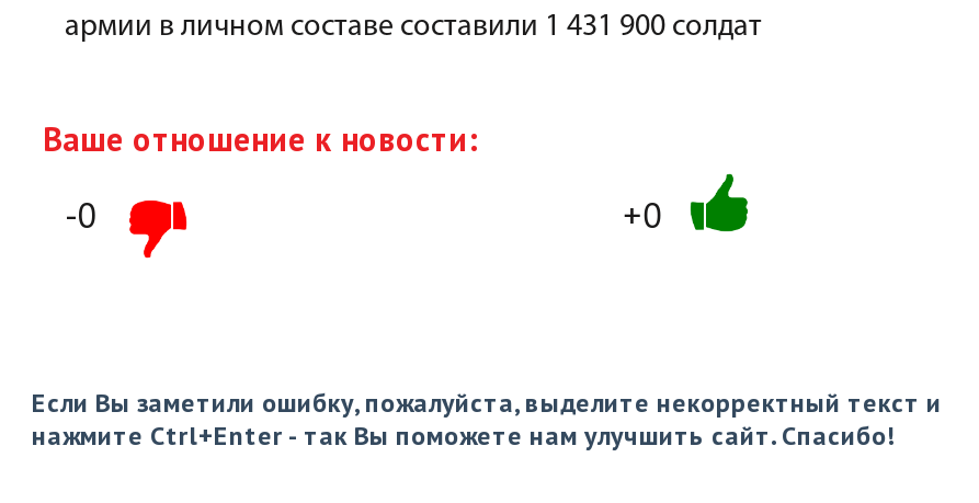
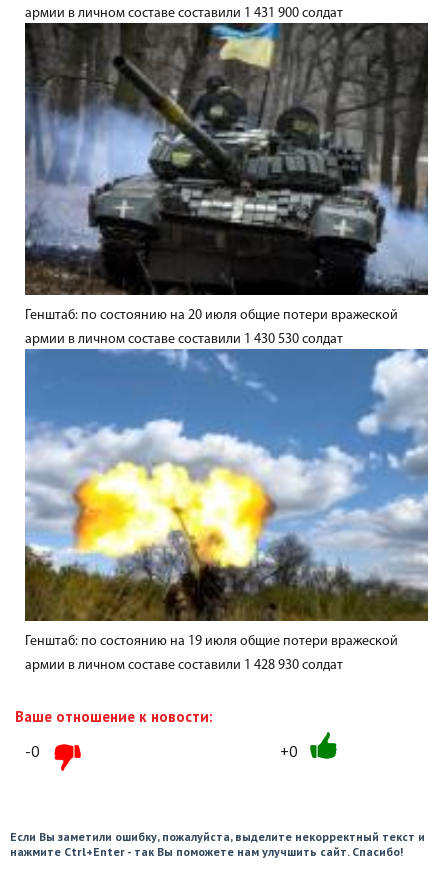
+ [image]
+ Генштаб: по состоянию на 20 июля общие потери вражеской
+ армии в личном составе составили 1 430 530 солдат

+ [image]
+ Генштаб: по состоянию на 19 июля общие потери вражеской
+ армии в личном составе составили 1 428 930 солдат
